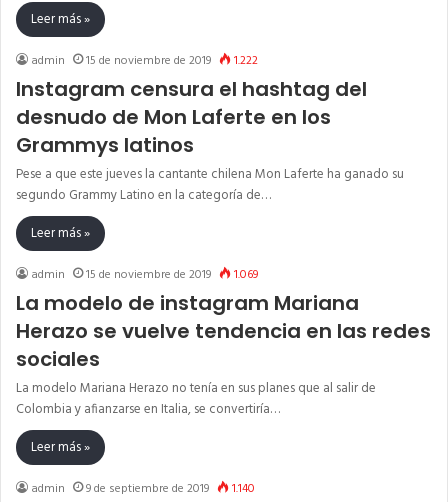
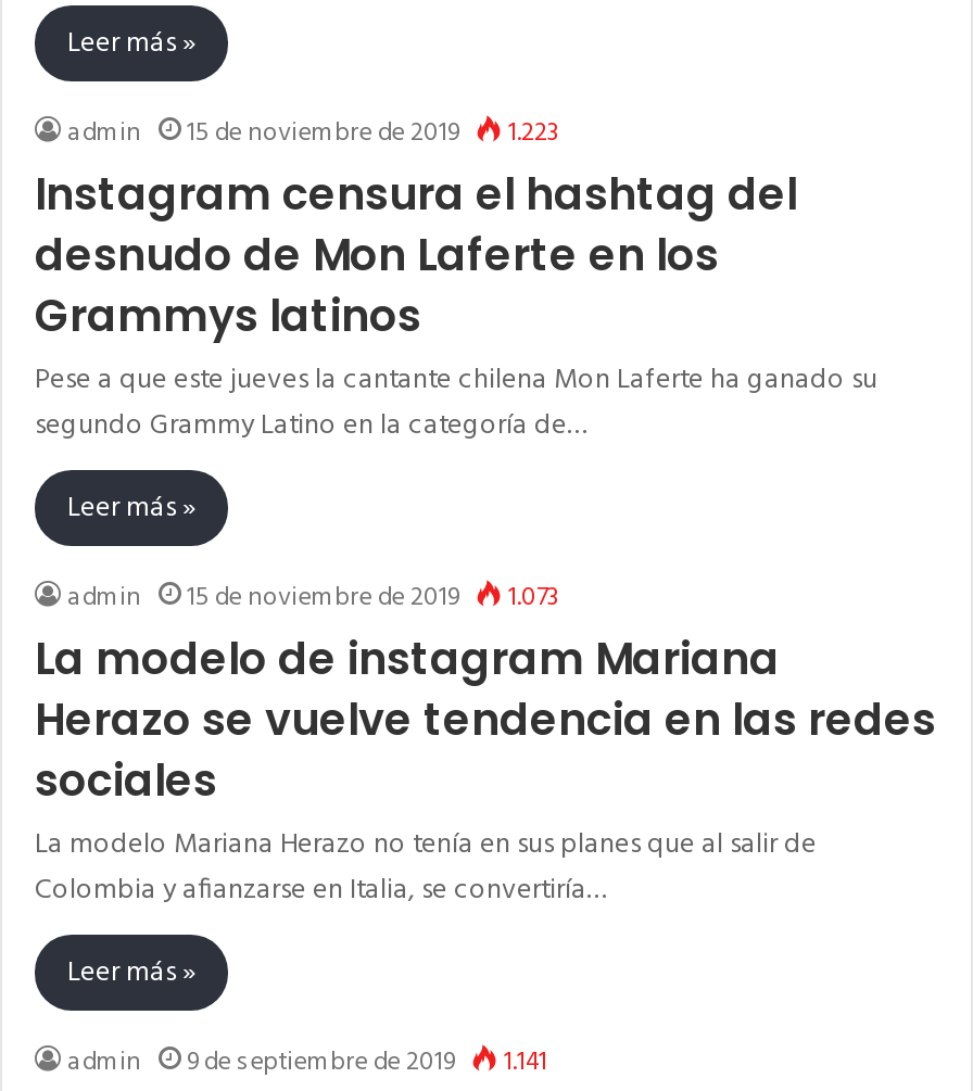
- admin 15 de noviembre de 2019 1.222
+ admin 15 de noviembre de 2019 1.223

- admin 15 de noviembre de 2019 1.069
+ admin 15 de noviembre de 2019 1.073

- admin 9 de septiembre de 2019 1.140
+ admin 9 de septiembre de 2019 1.141
